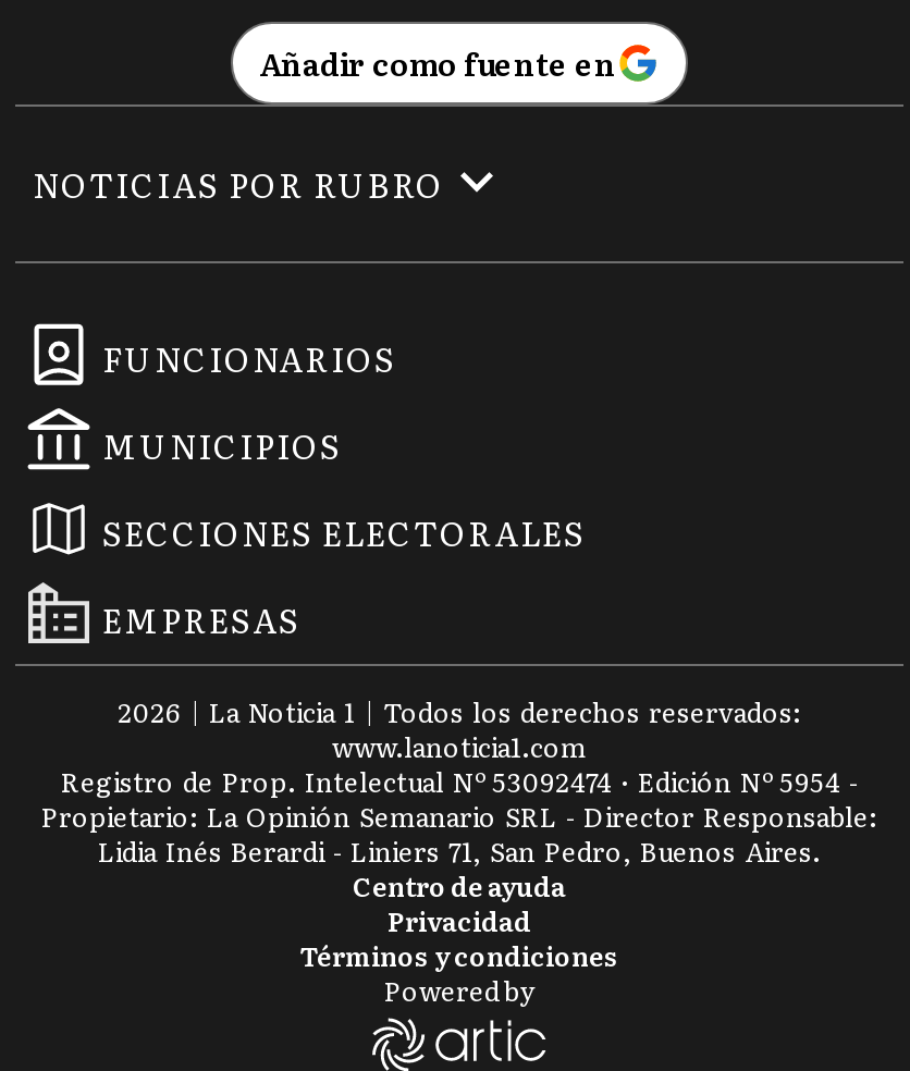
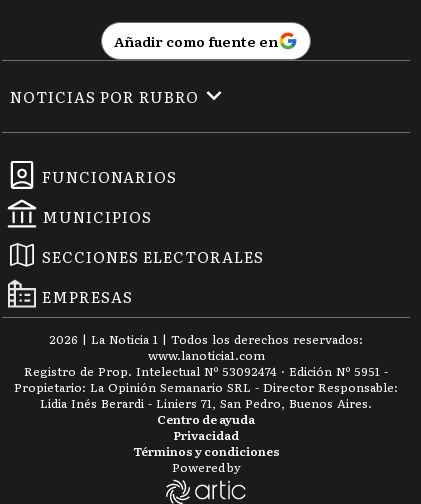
- Registro de Prop. Intelectual Nº 53092474 · Edición Nº 5954 -
+ Registro de Prop. Intelectual Nº 53092474 · Edición Nº 5951 -
